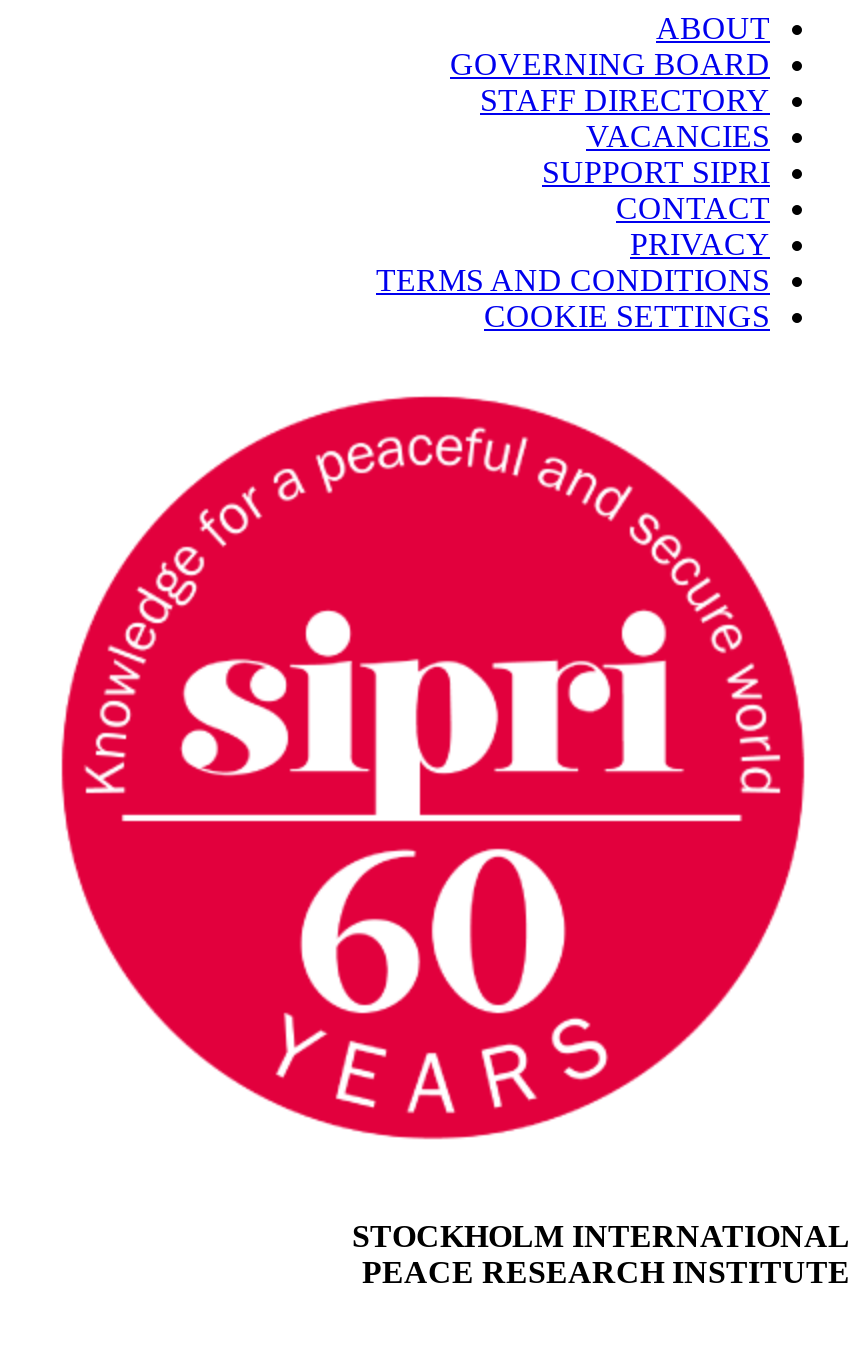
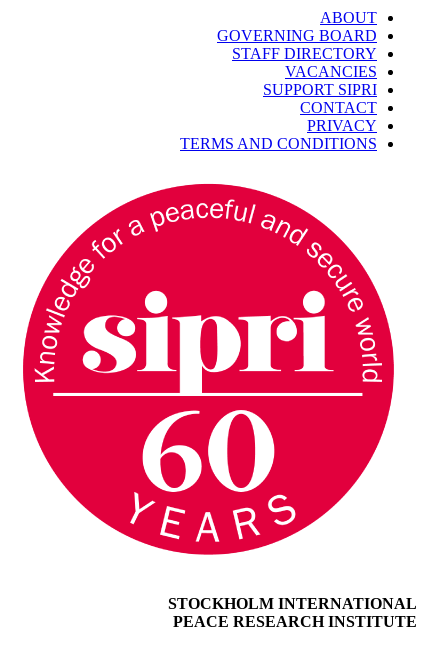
- COOKIE SETTINGS
